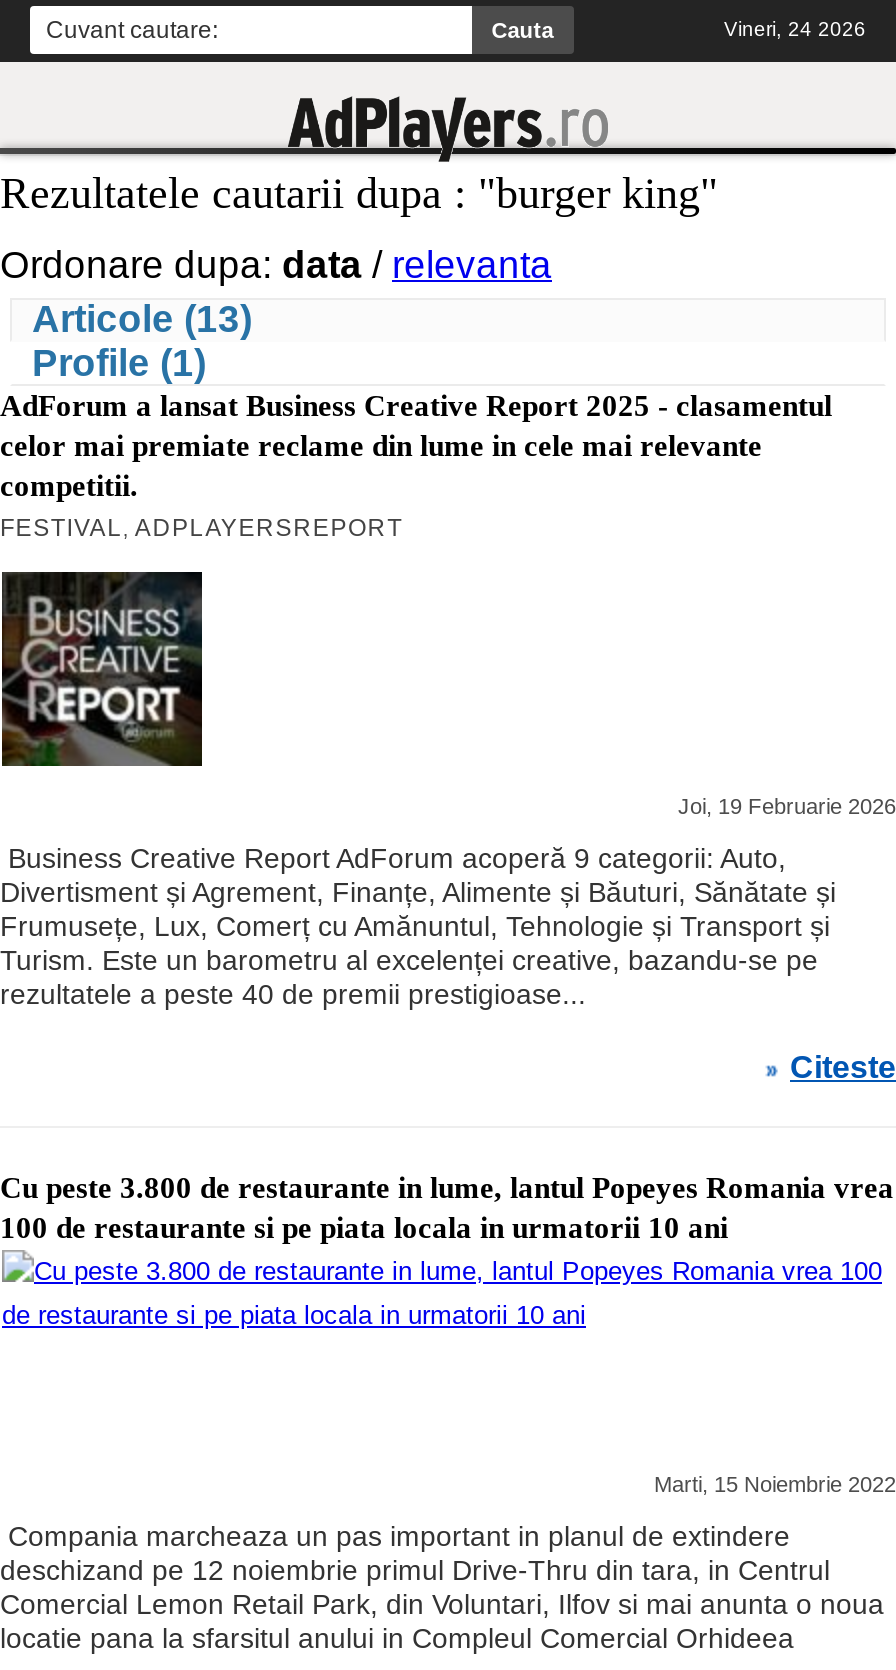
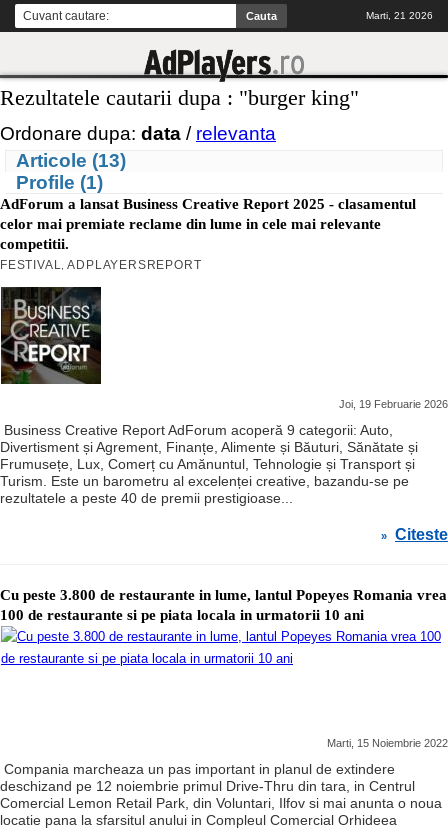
- Vineri, 24 2026
+ Marti, 21 2026
